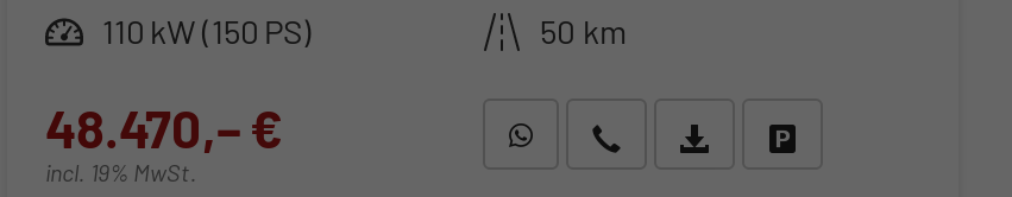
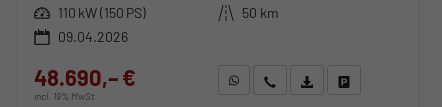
- 48.470,– €
+ 09.04.2026
+ 48.690,– €
